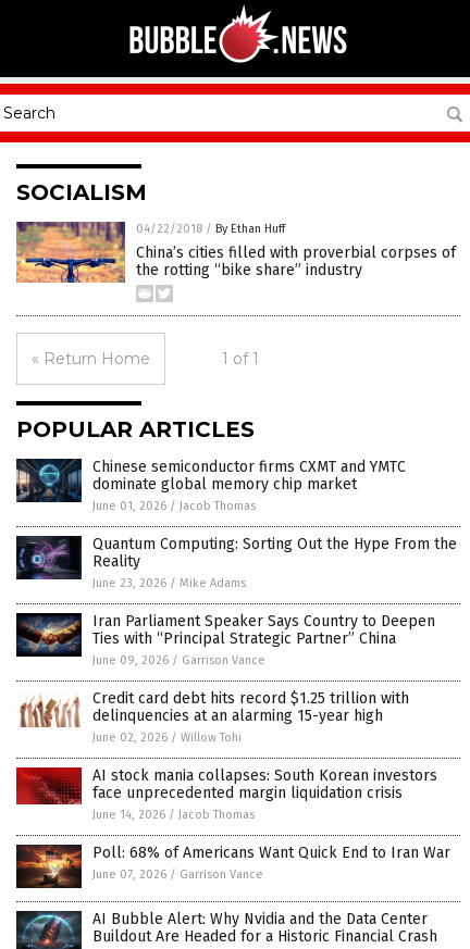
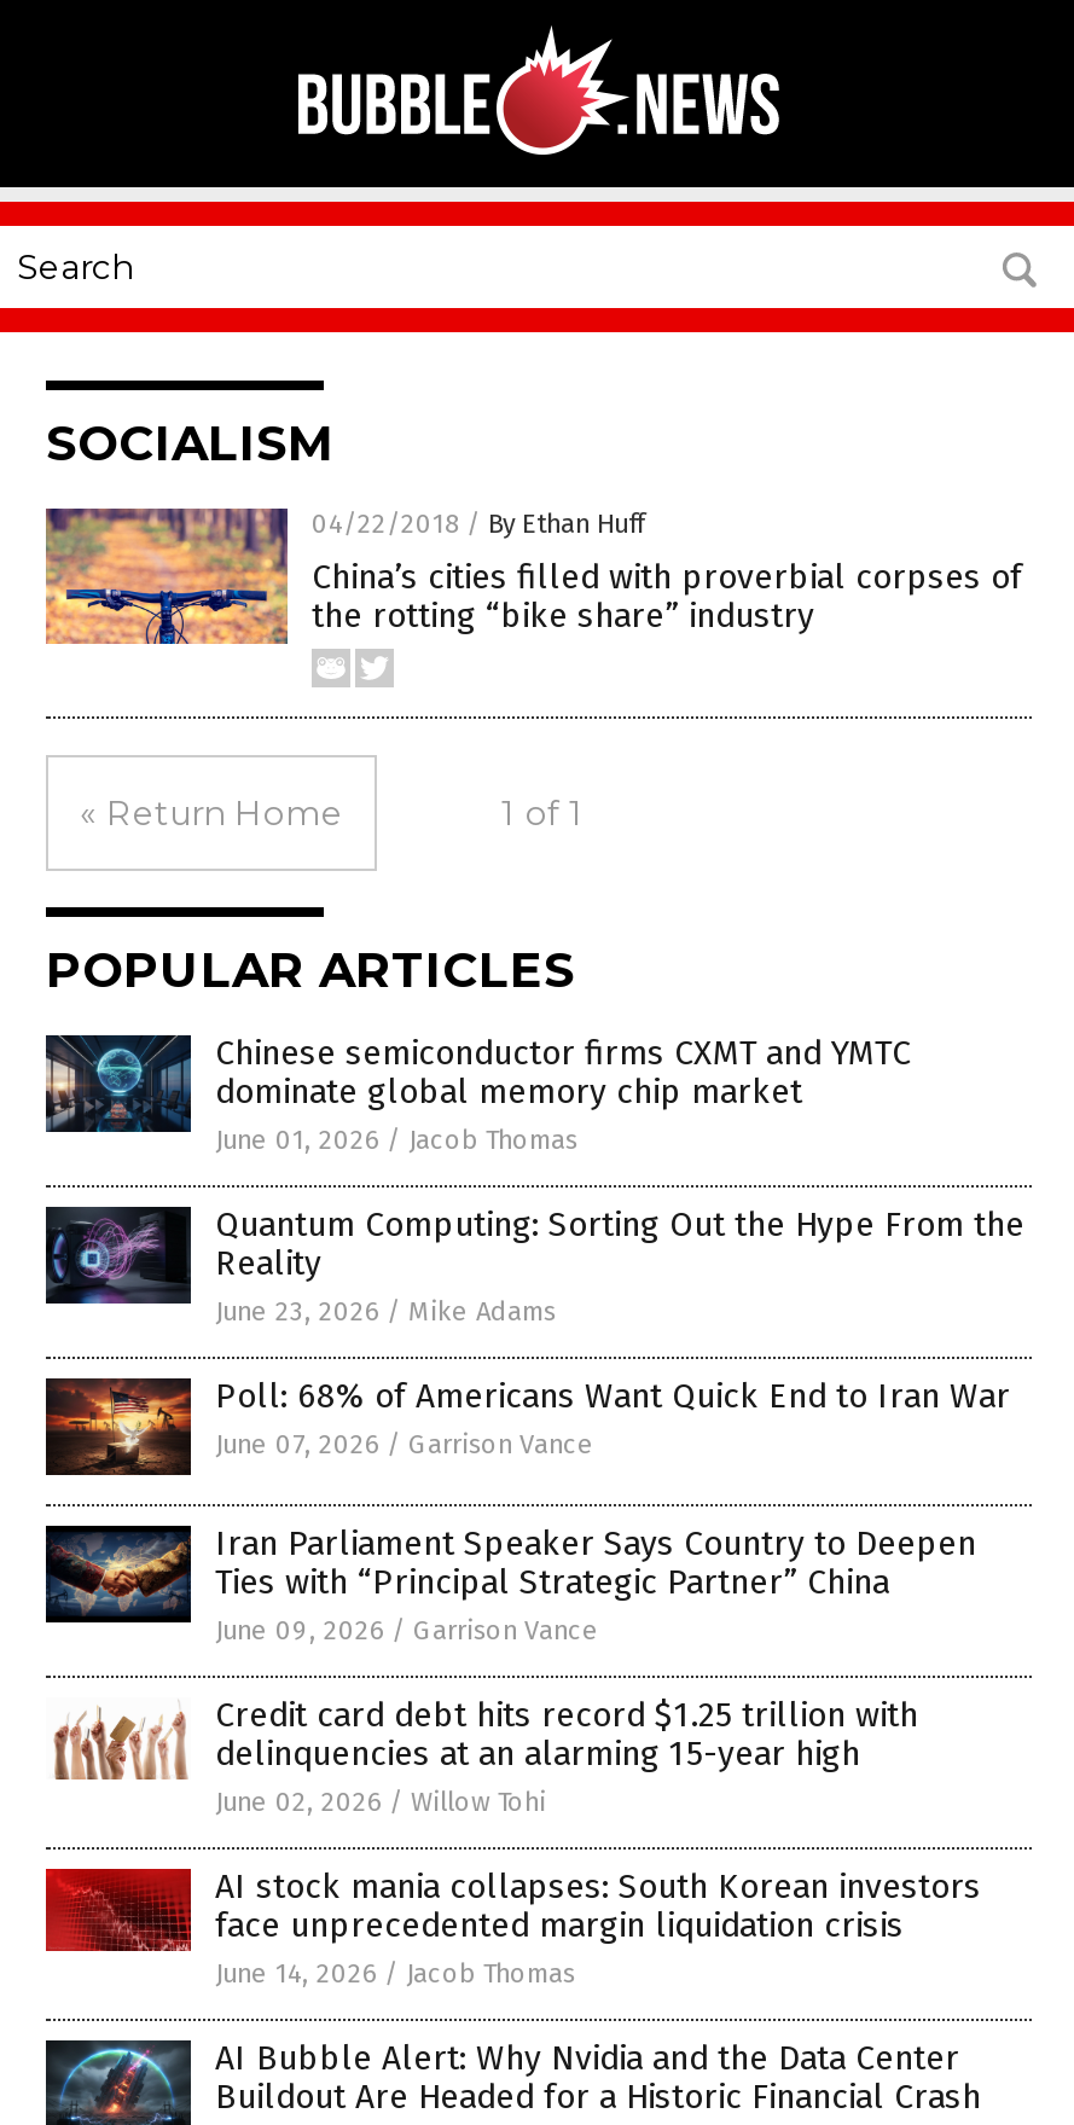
moved down: [image] | Iran Parliament Speaker Says Country to Deepen | Ties with “Principal Strategic Partner” China | ... | face unprecedented margin liquidation crisis | June 14, 2026 / Jacob Thomas

moved up: [image] | Poll: 68% of Americans Want Quick End to Iran War | June 07, 2026 / Garrison Vance
